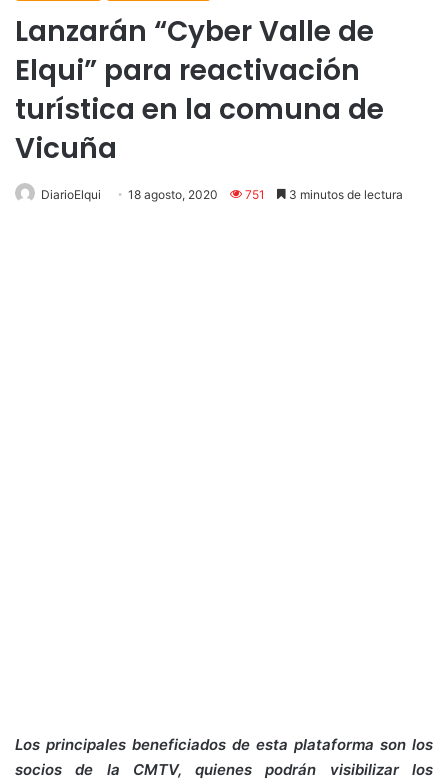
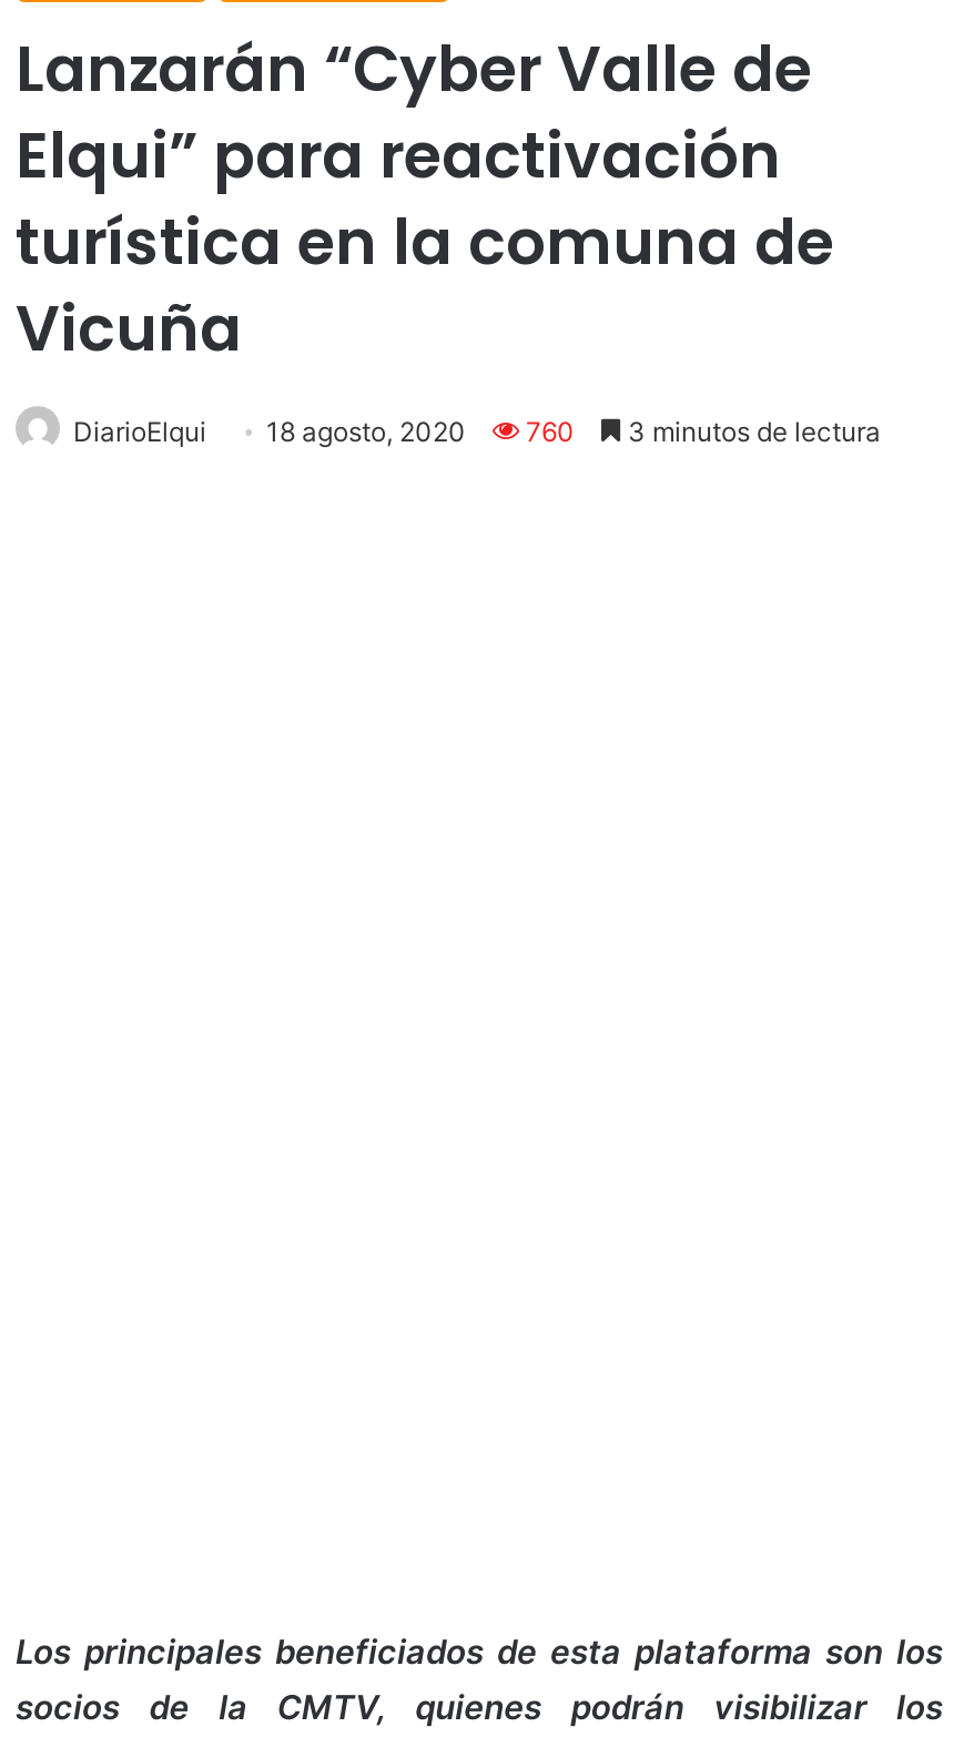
- DiarioElqui 18 agosto, 2020 751 3 minutos de lectura
+ DiarioElqui 18 agosto, 2020 760 3 minutos de lectura
